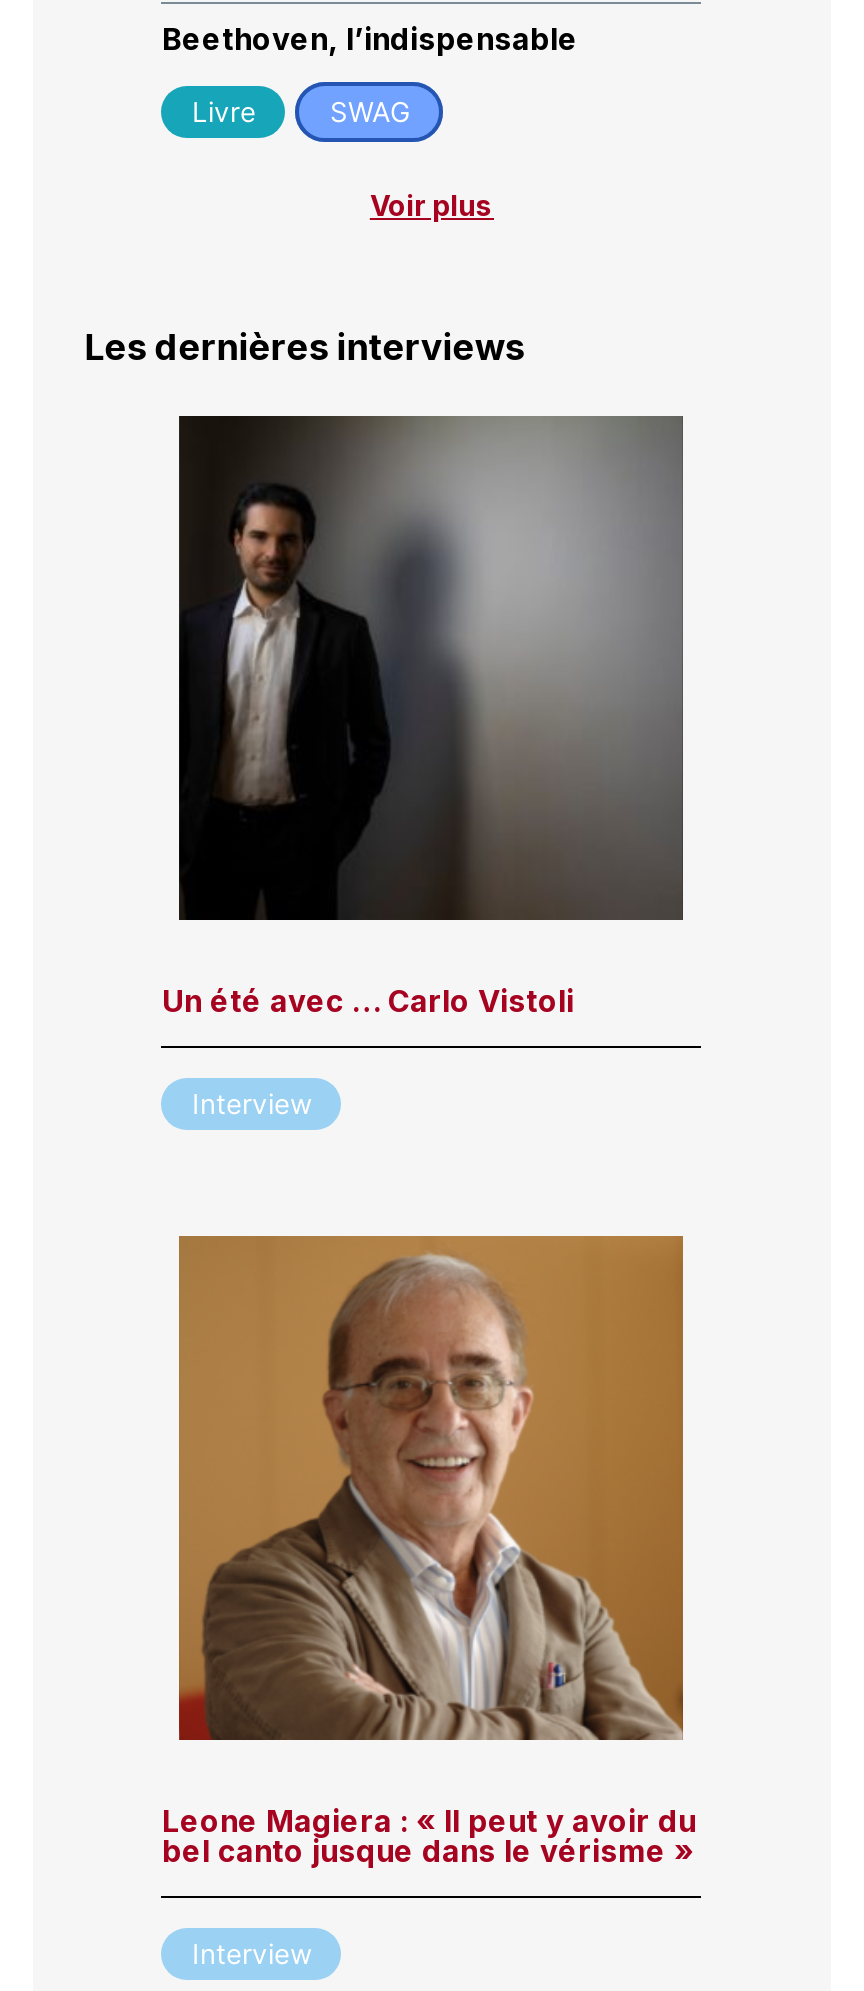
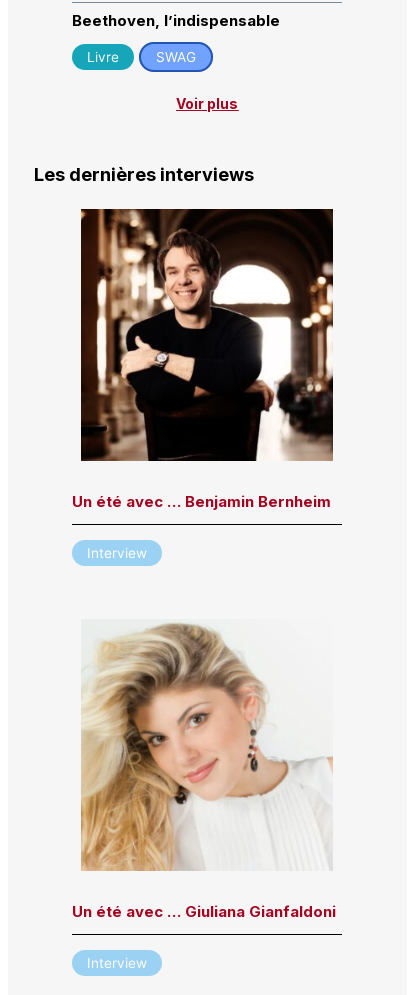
- [image]
- Un été avec … Carlo Vistoli
+ [image]
+ Un été avec … Benjamin Bernheim

- [image]
- Leone Magiera : « Il peut y avoir du
- bel canto jusque dans le vérisme »
+ [image]
+ Un été avec … Giuliana Gianfaldoni
